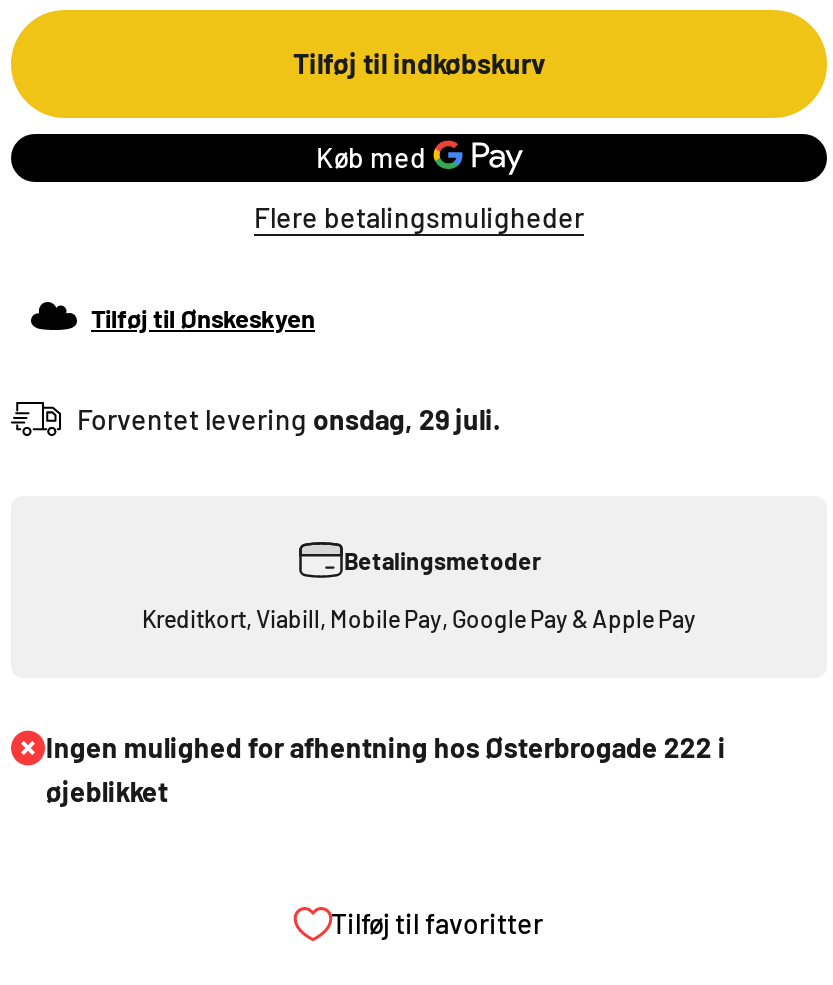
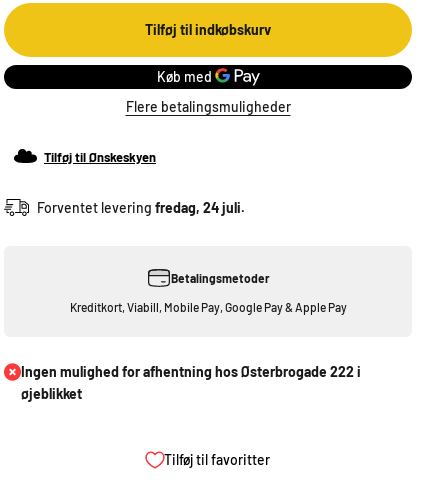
- Forventet levering onsdag, 29 juli.
+ Forventet levering fredag, 24 juli.
